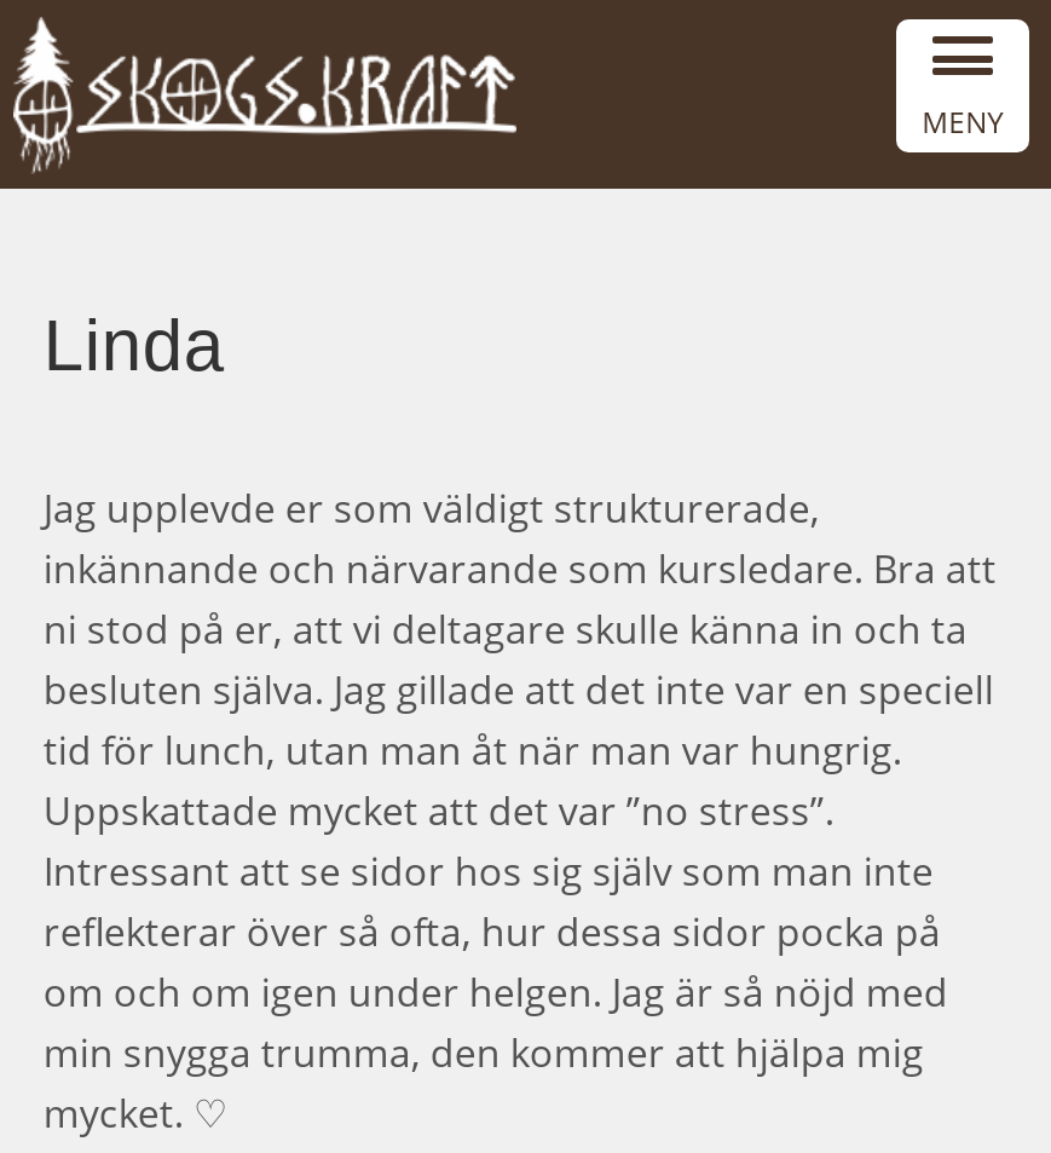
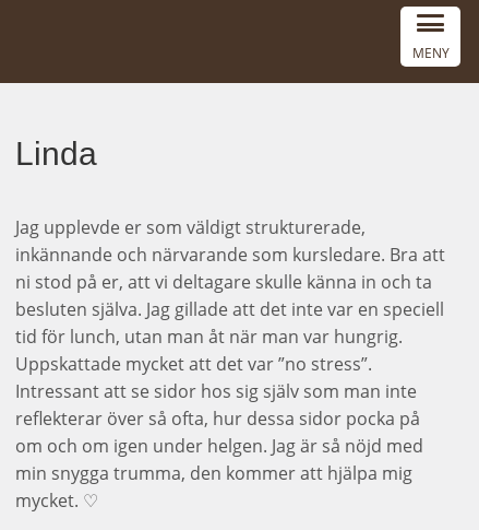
- [image]
